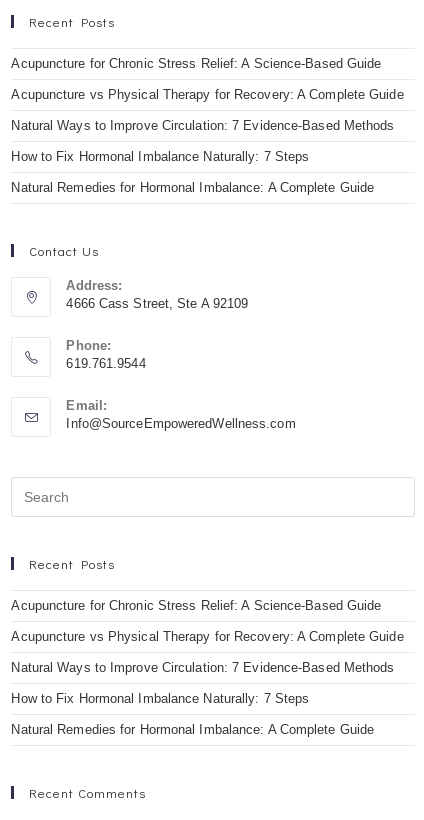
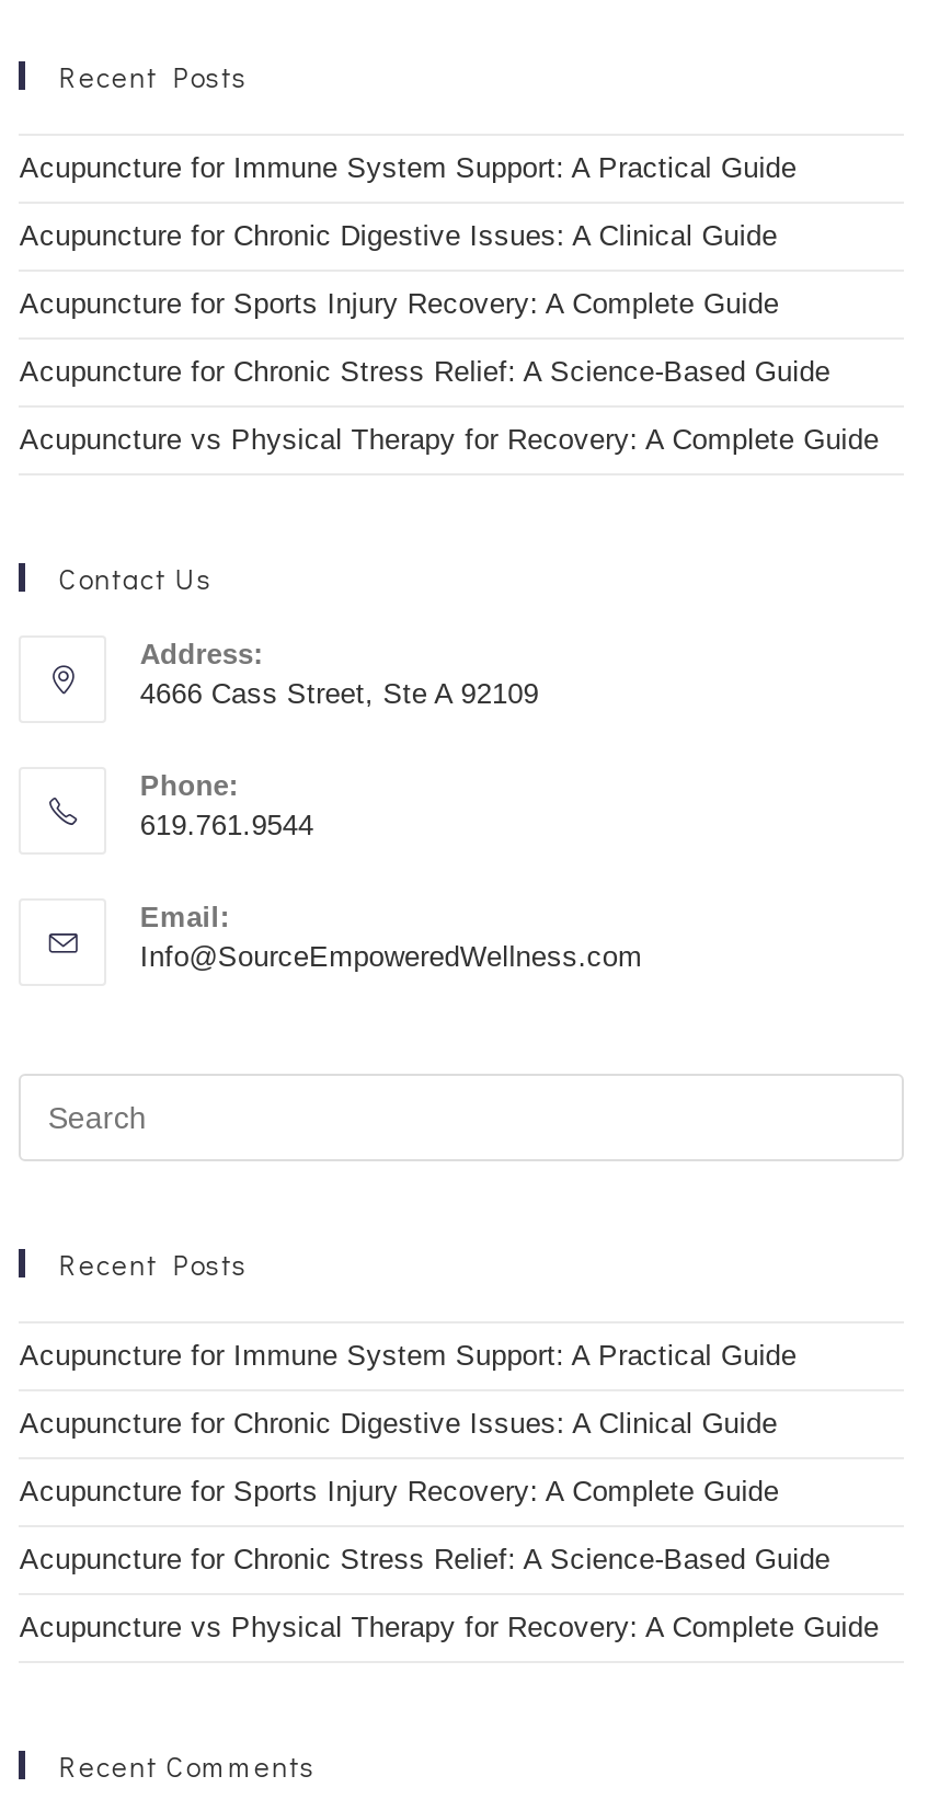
+ Acupuncture for Immune System Support: A Practical Guide
+ Acupuncture for Chronic Digestive Issues: A Clinical Guide
+ Acupuncture for Sports Injury Recovery: A Complete Guide

moved down: Acupuncture for Chronic Stress Relief: A Science-Based Guide | Acupuncture vs Physical Therapy for Recovery: A Complete Guide

- Natural Ways to Improve Circulation: 7 Evidence-Based Methods
- How to Fix Hormonal Imbalance Naturally: 7 Steps
- Natural Remedies for Hormonal Imbalance: A Complete Guide

+ Acupuncture for Immune System Support: A Practical Guide
+ Acupuncture for Chronic Digestive Issues: A Clinical Guide
+ Acupuncture for Sports Injury Recovery: A Complete Guide

moved down: Acupuncture for Chronic Stress Relief: A Science-Based Guide | Acupuncture vs Physical Therapy for Recovery: A Complete Guide

- Natural Ways to Improve Circulation: 7 Evidence-Based Methods
- How to Fix Hormonal Imbalance Naturally: 7 Steps
- Natural Remedies for Hormonal Imbalance: A Complete Guide
